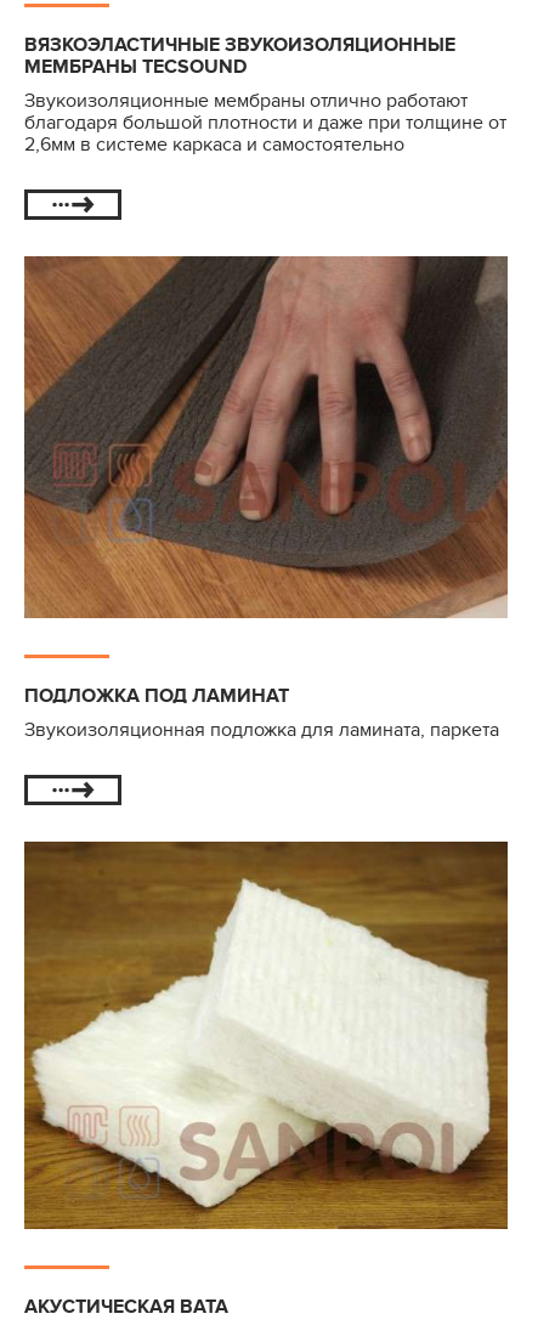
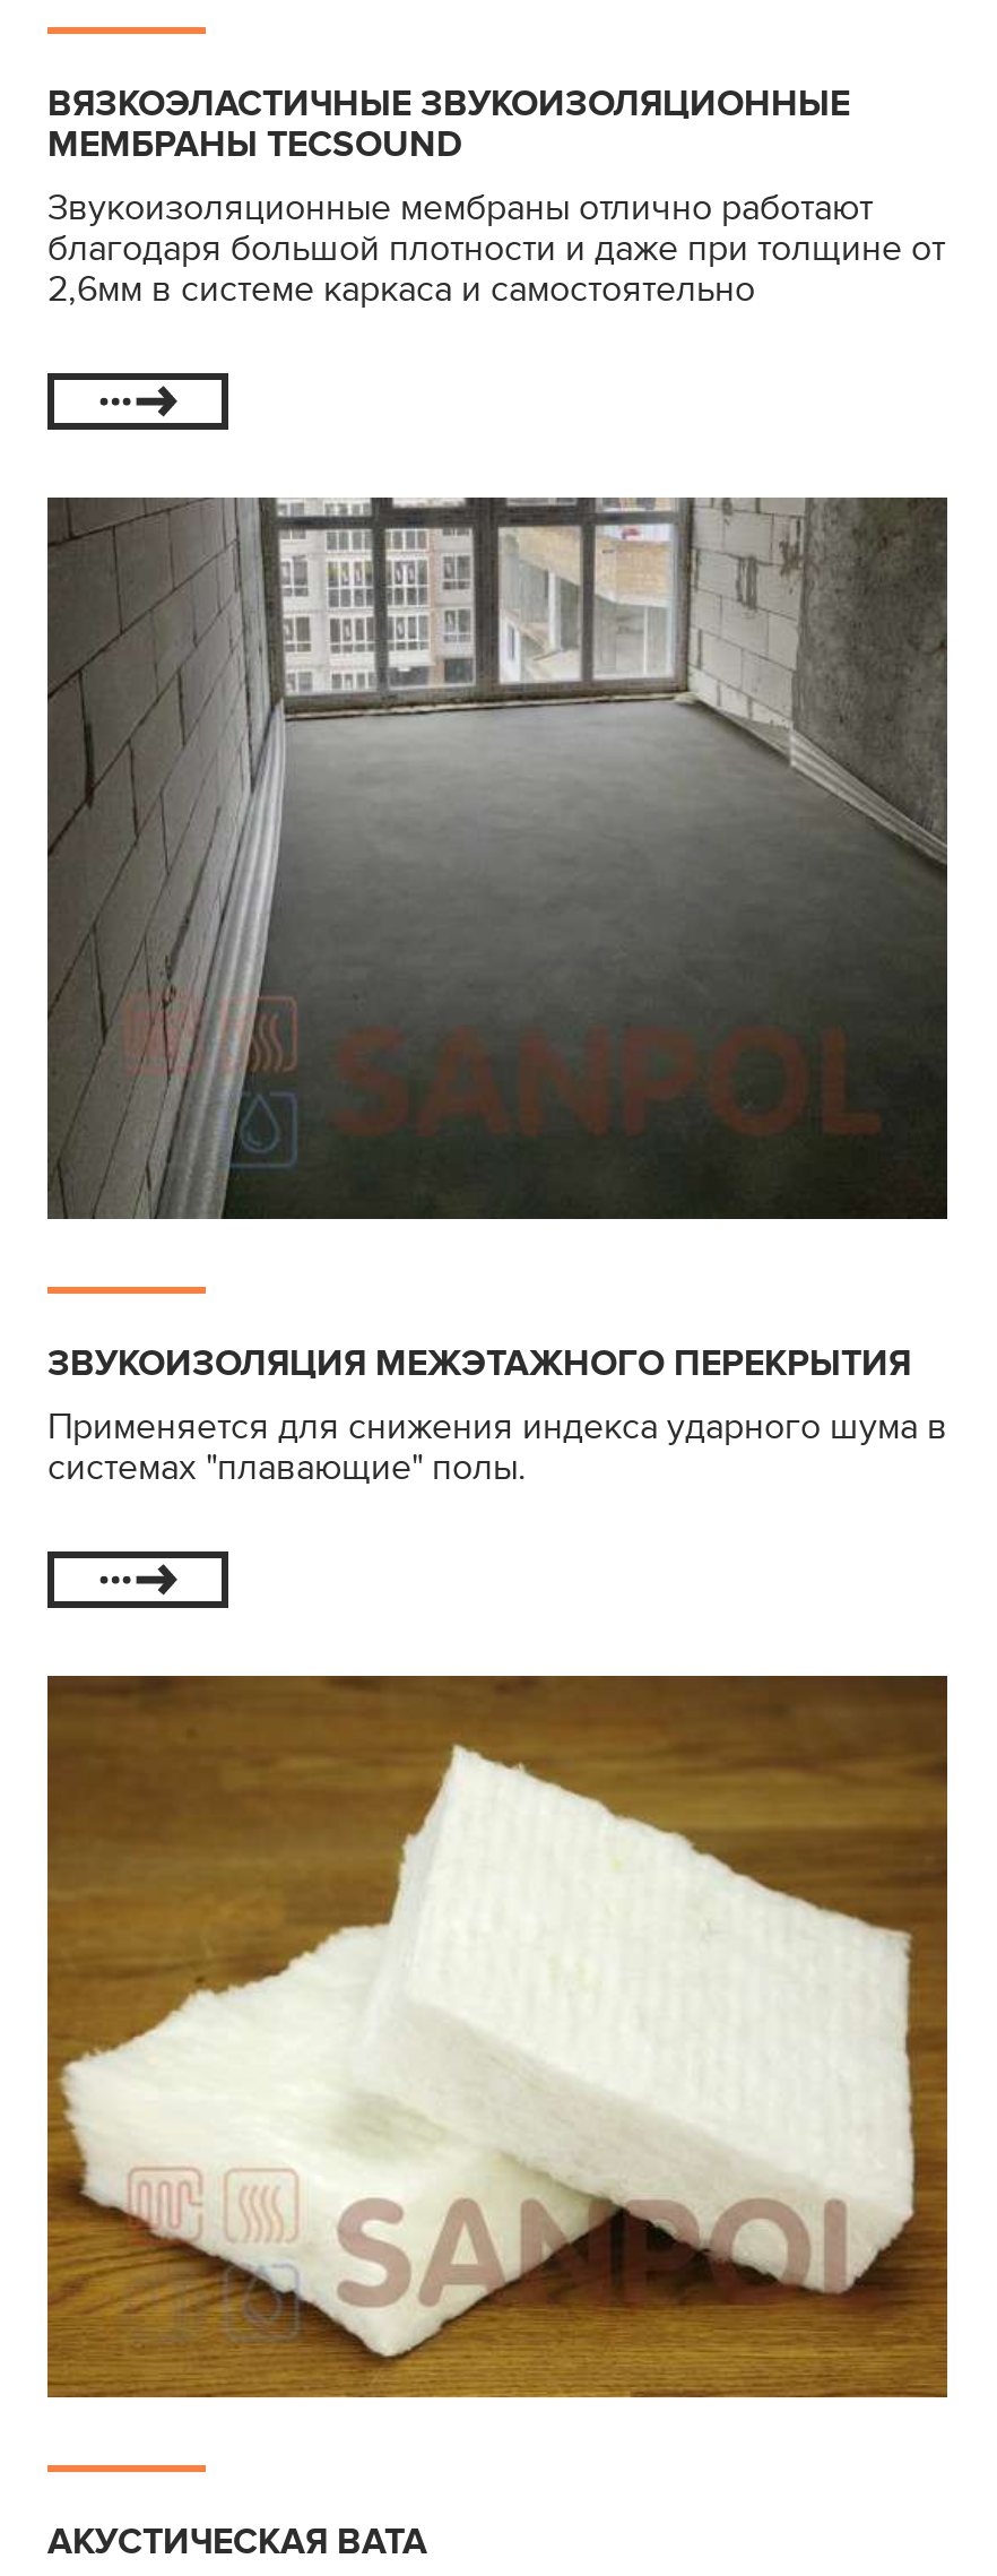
- [image]
+ [image]

- ПОДЛОЖКА ПОД ЛАМИНАТ
- Звукоизоляционная подложка для ламината, паркета
+ ЗВУКОИЗОЛЯЦИЯ МЕЖЭТАЖНОГО ПЕРЕКРЫТИЯ
+ Применяется для снижения индекса ударного шума в
+ системах "плавающие" полы.
